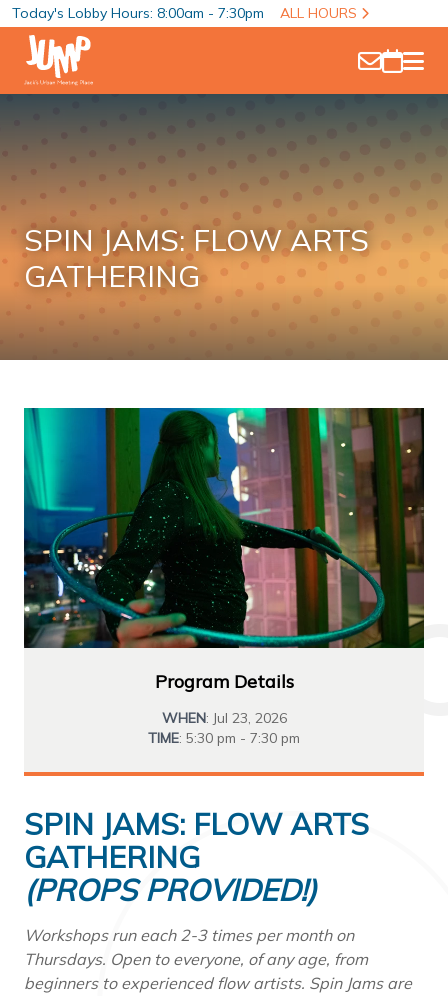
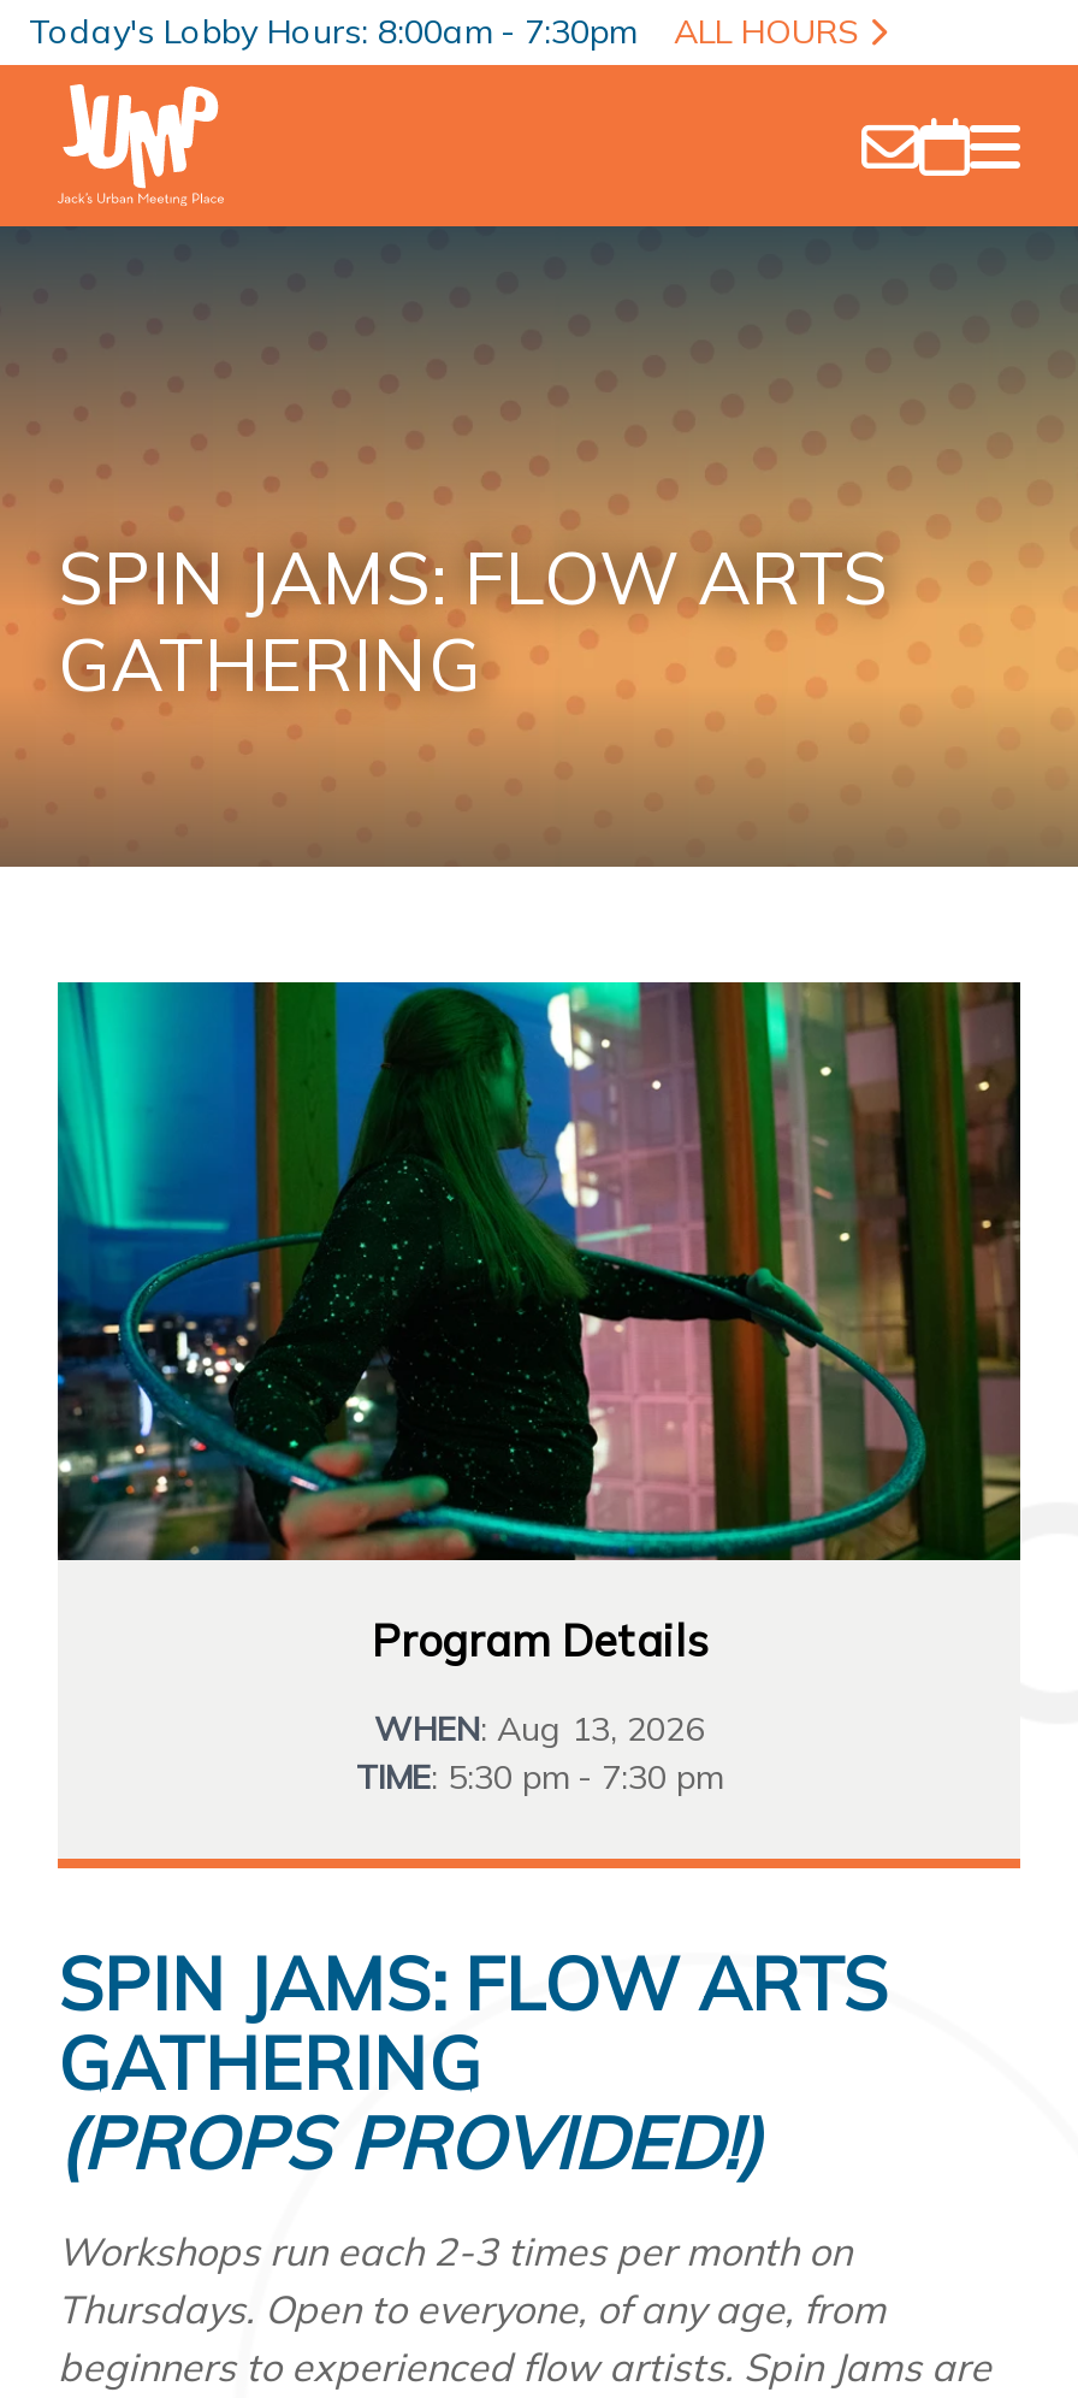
- WHEN: Jul 23, 2026
+ WHEN: Aug 13, 2026
